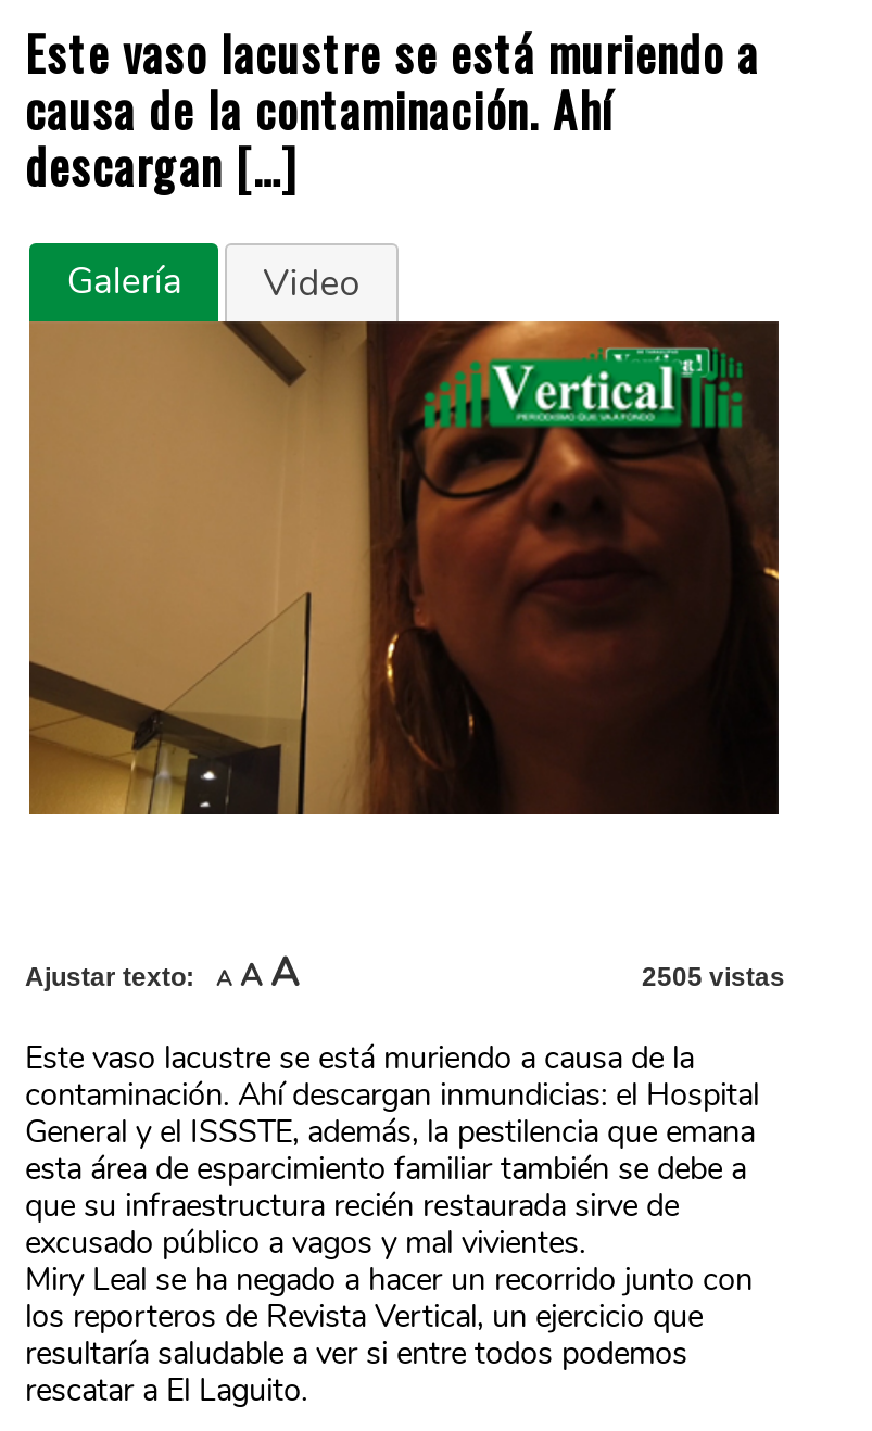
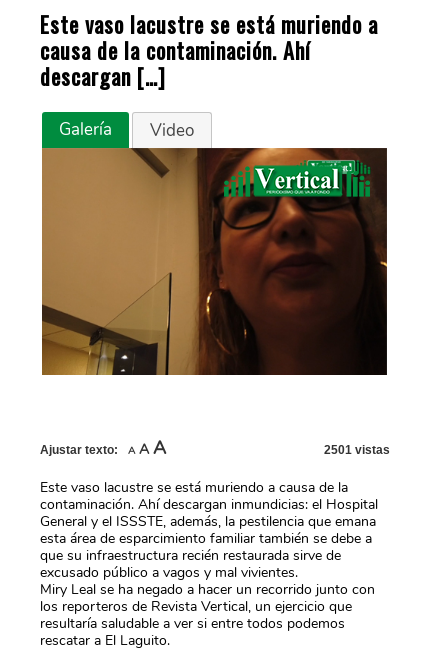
- 2505 vistas
+ 2501 vistas
